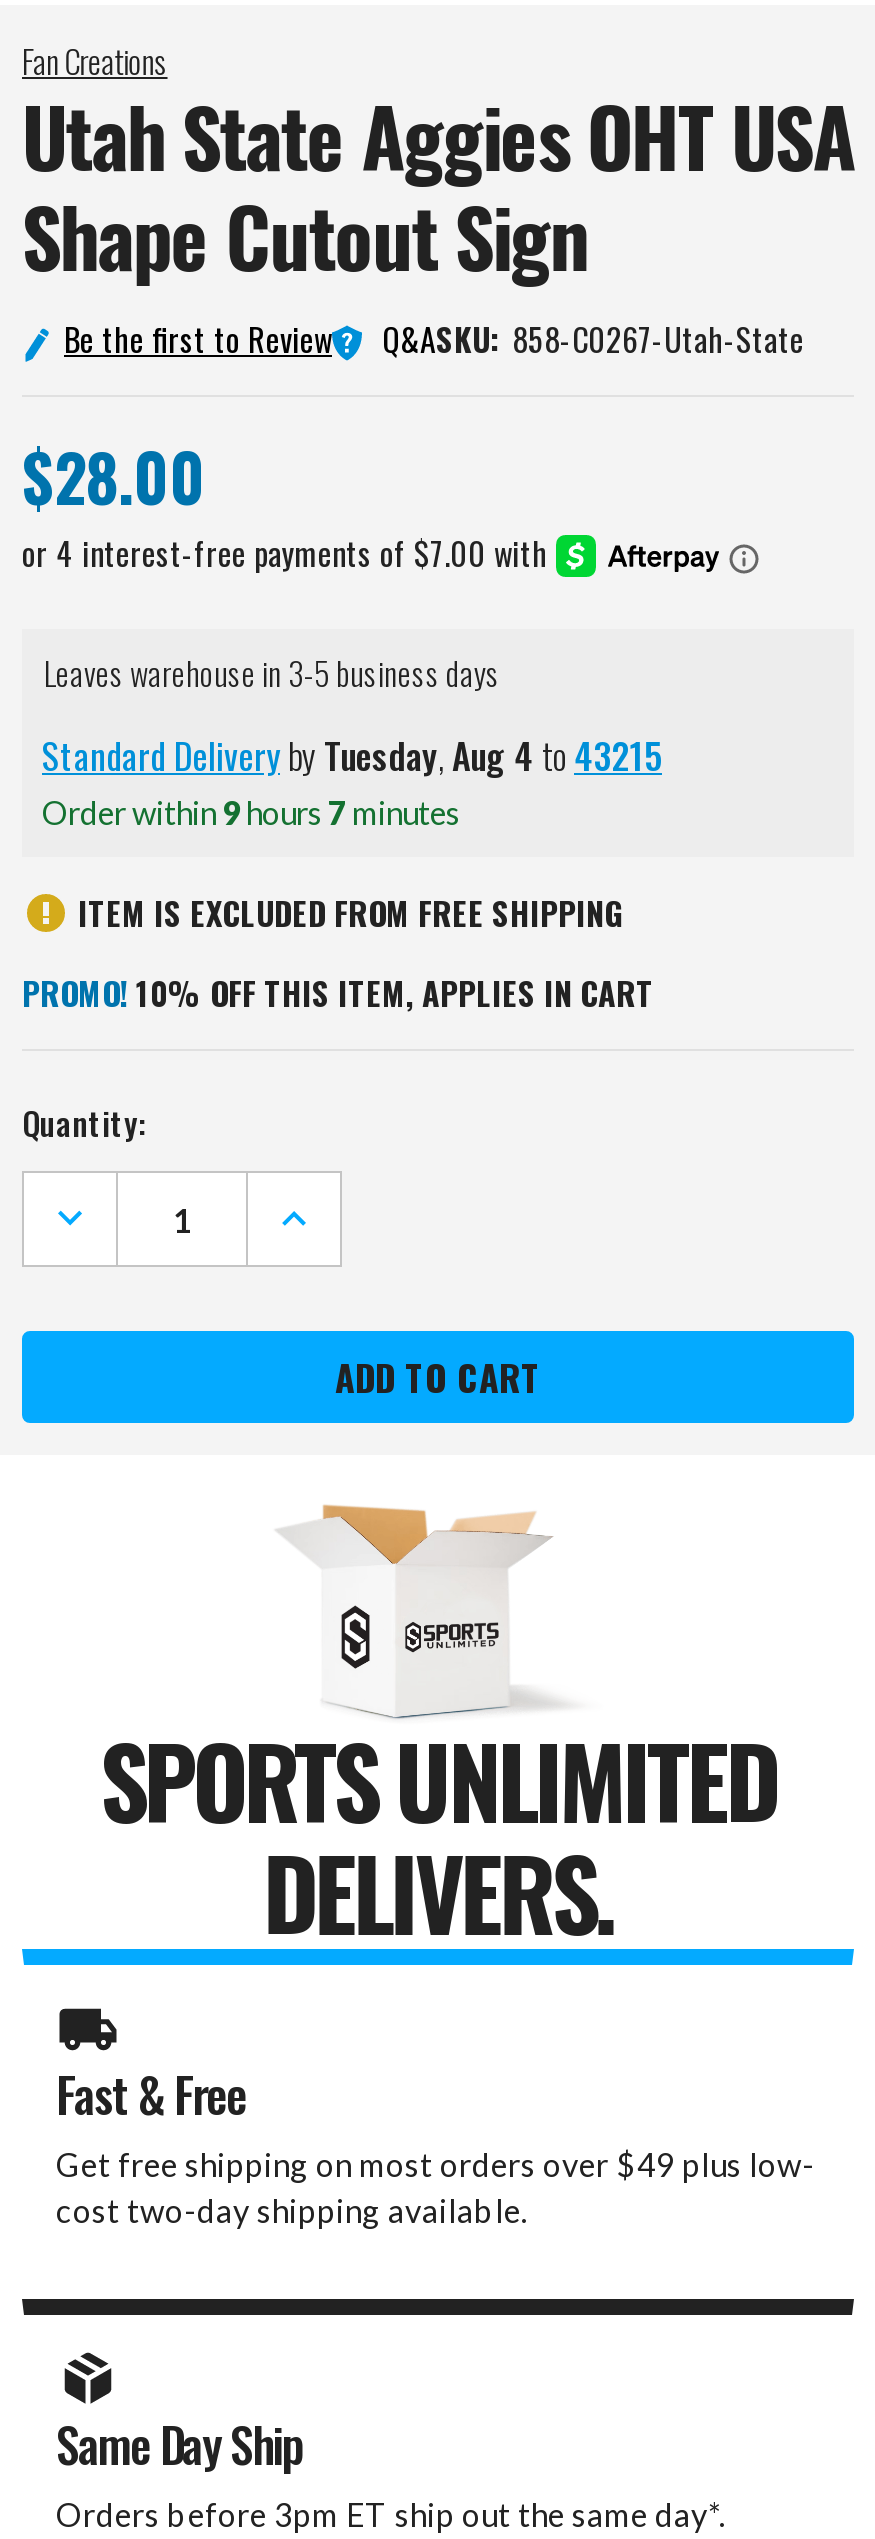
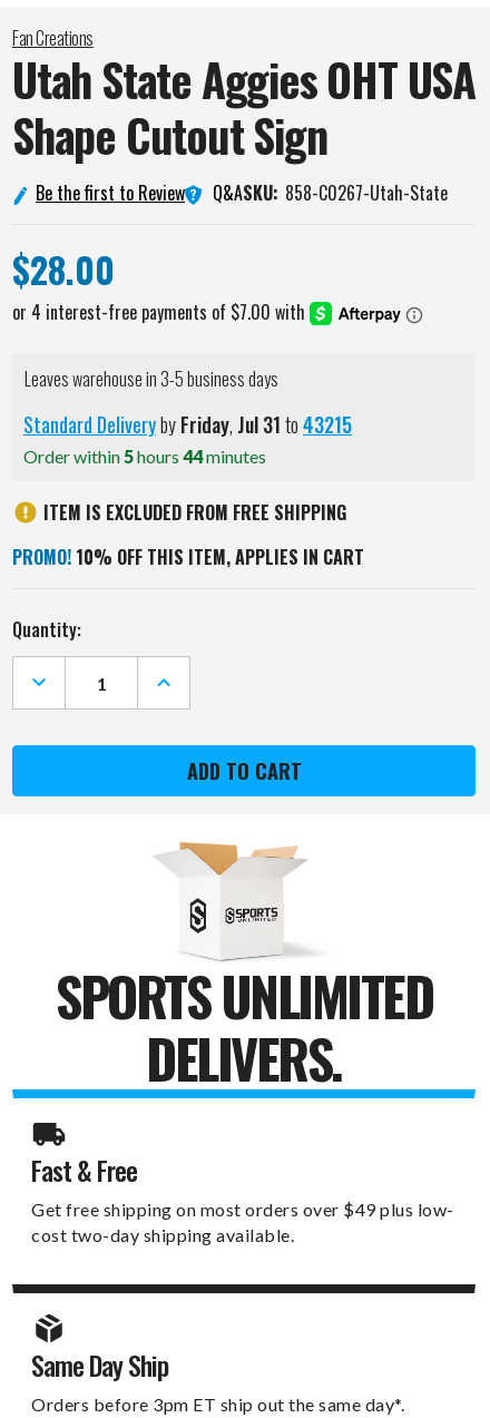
- Standard Delivery by Tuesday, Aug 4 to 43215
+ Standard Delivery by Friday, Jul 31 to 43215

- Order within 9 hours 7 minutes
+ Order within 5 hours 44 minutes
